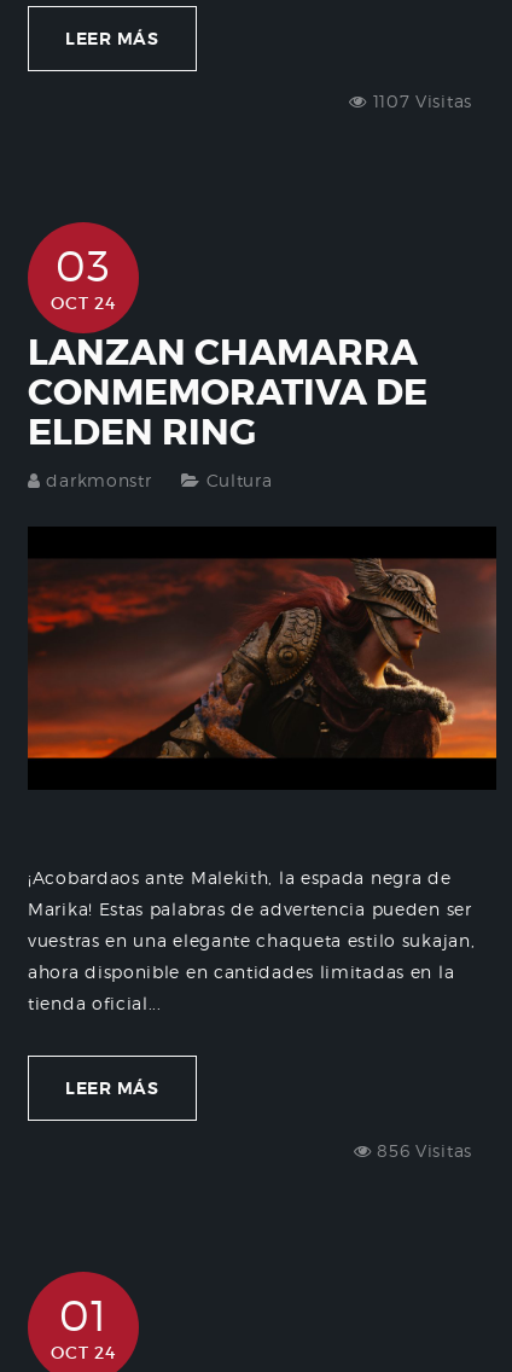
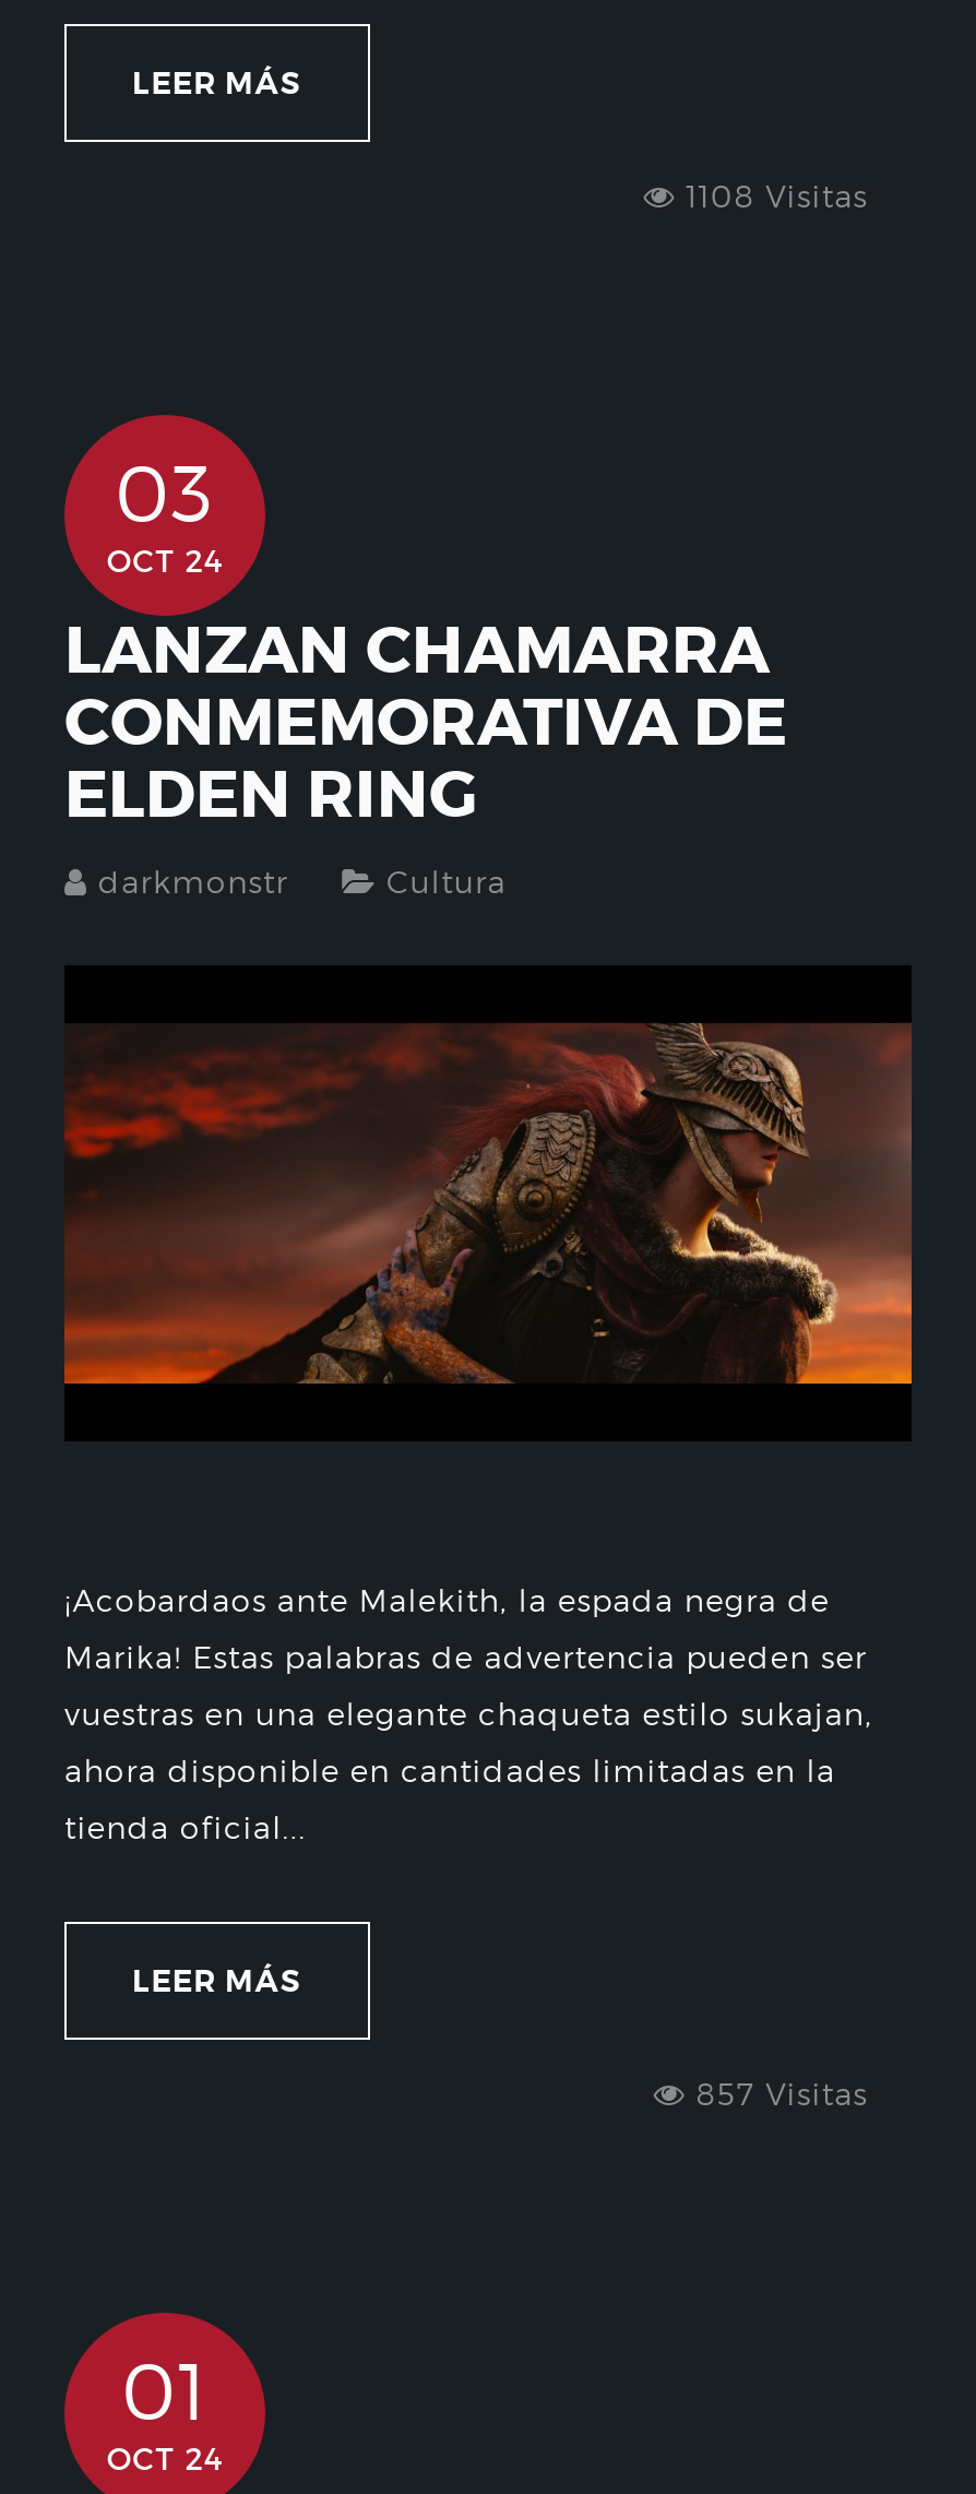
- 1107 Visitas
+ 1108 Visitas

- 856 Visitas
+ 857 Visitas
